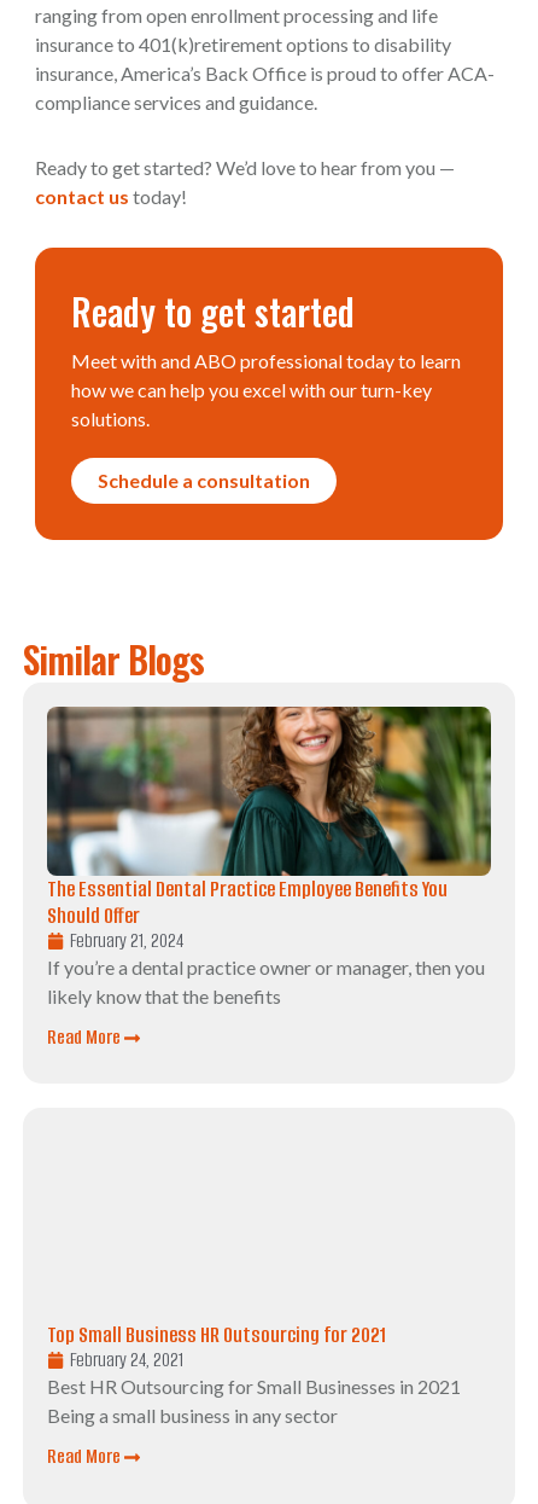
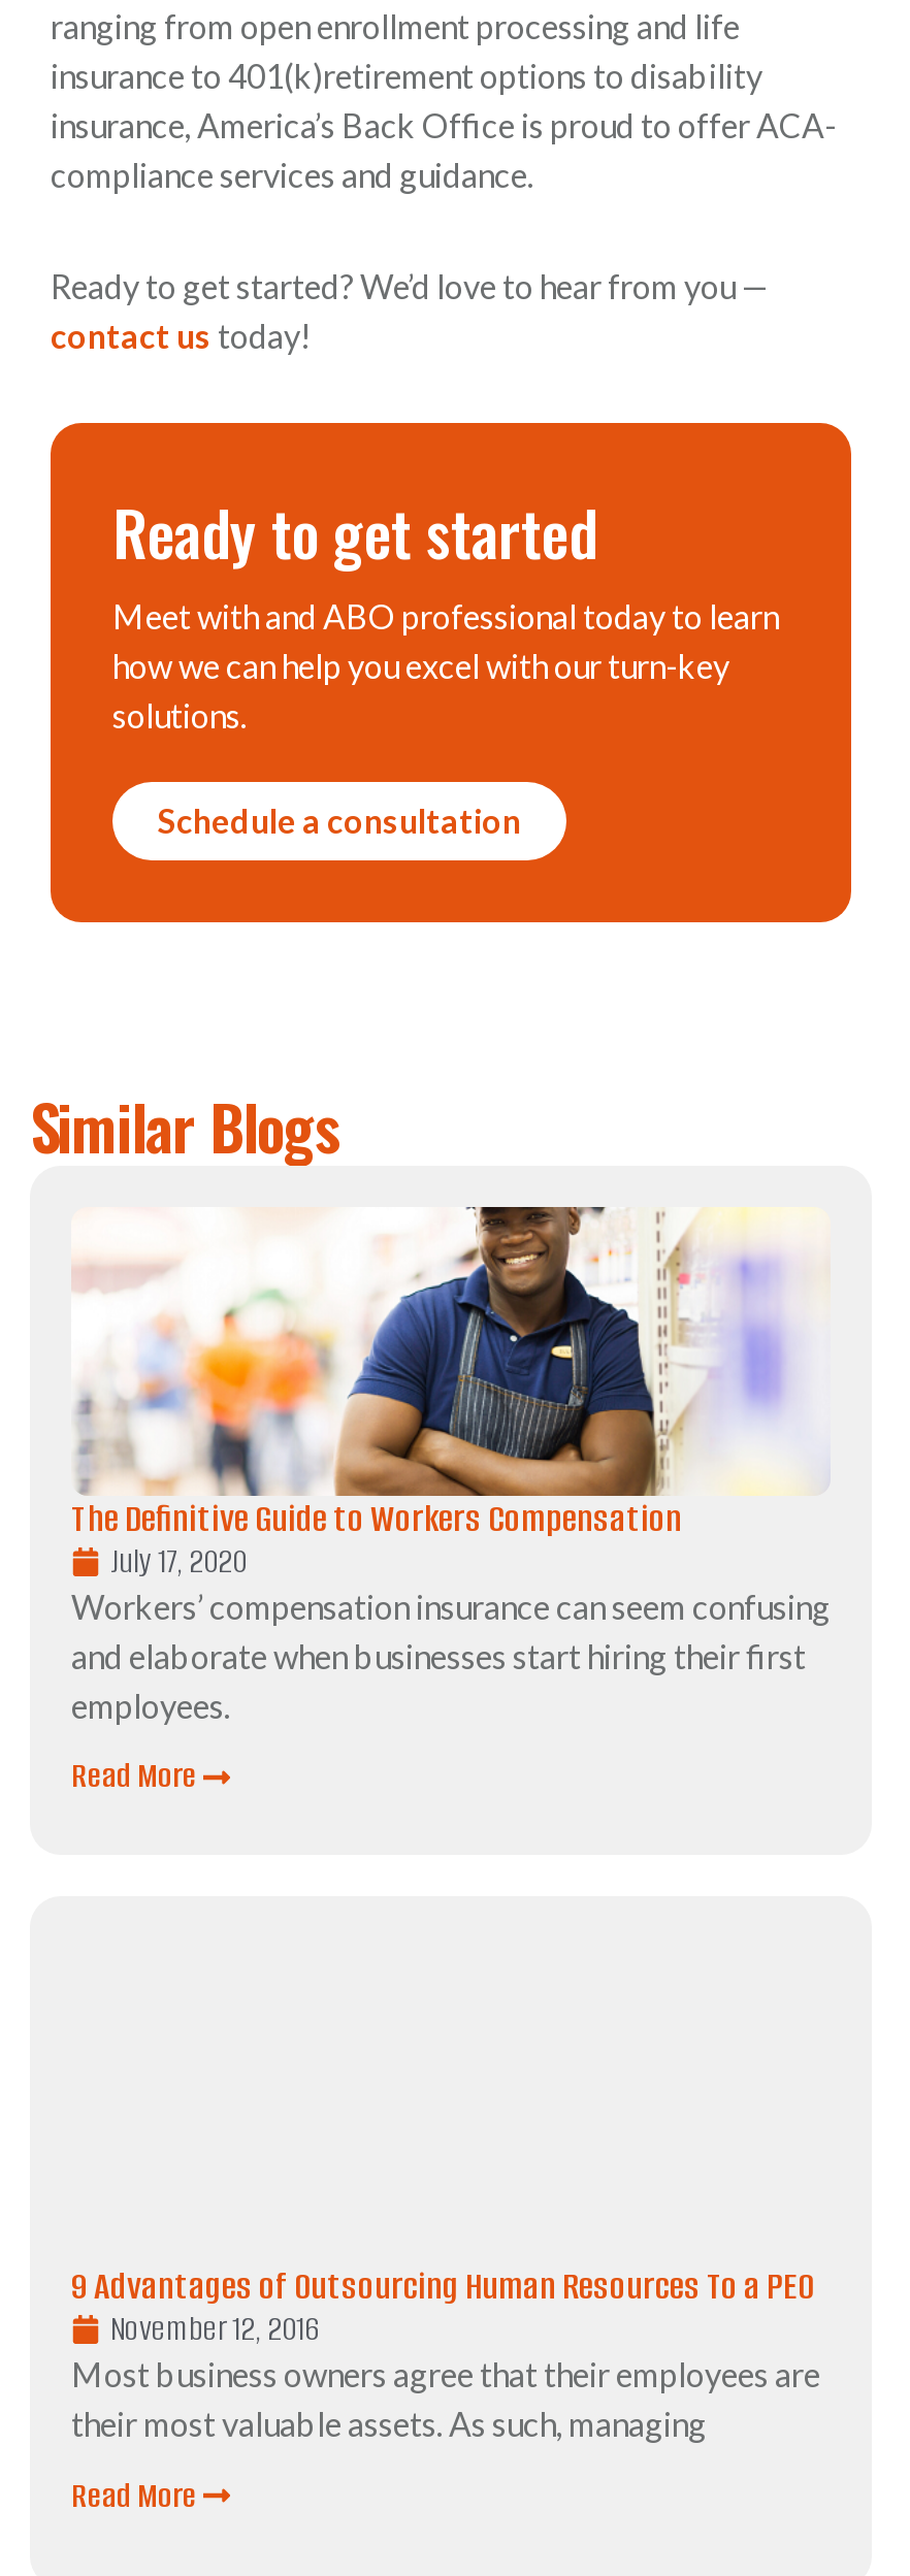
- [image]
- The Essential Dental Practice Employee Benefits You
- Should Offer
- February 21, 2024
- If you’re a dental practice owner or manager, then you
- likely know that the benefits
+ [image]
+ The Definitive Guide to Workers Compensation
+ July 17, 2020
+ Workers’ compensation insurance can seem confusing
+ and elaborate when businesses start hiring their first
+ employees.

- Top Small Business HR Outsourcing for 2021
- February 24, 2021
- Best HR Outsourcing for Small Businesses in 2021
- Being a small business in any sector
+ 9 Advantages of Outsourcing Human Resources To a PEO
+ November 12, 2016
+ Most business owners agree that their employees are
+ their most valuable assets. As such, managing
